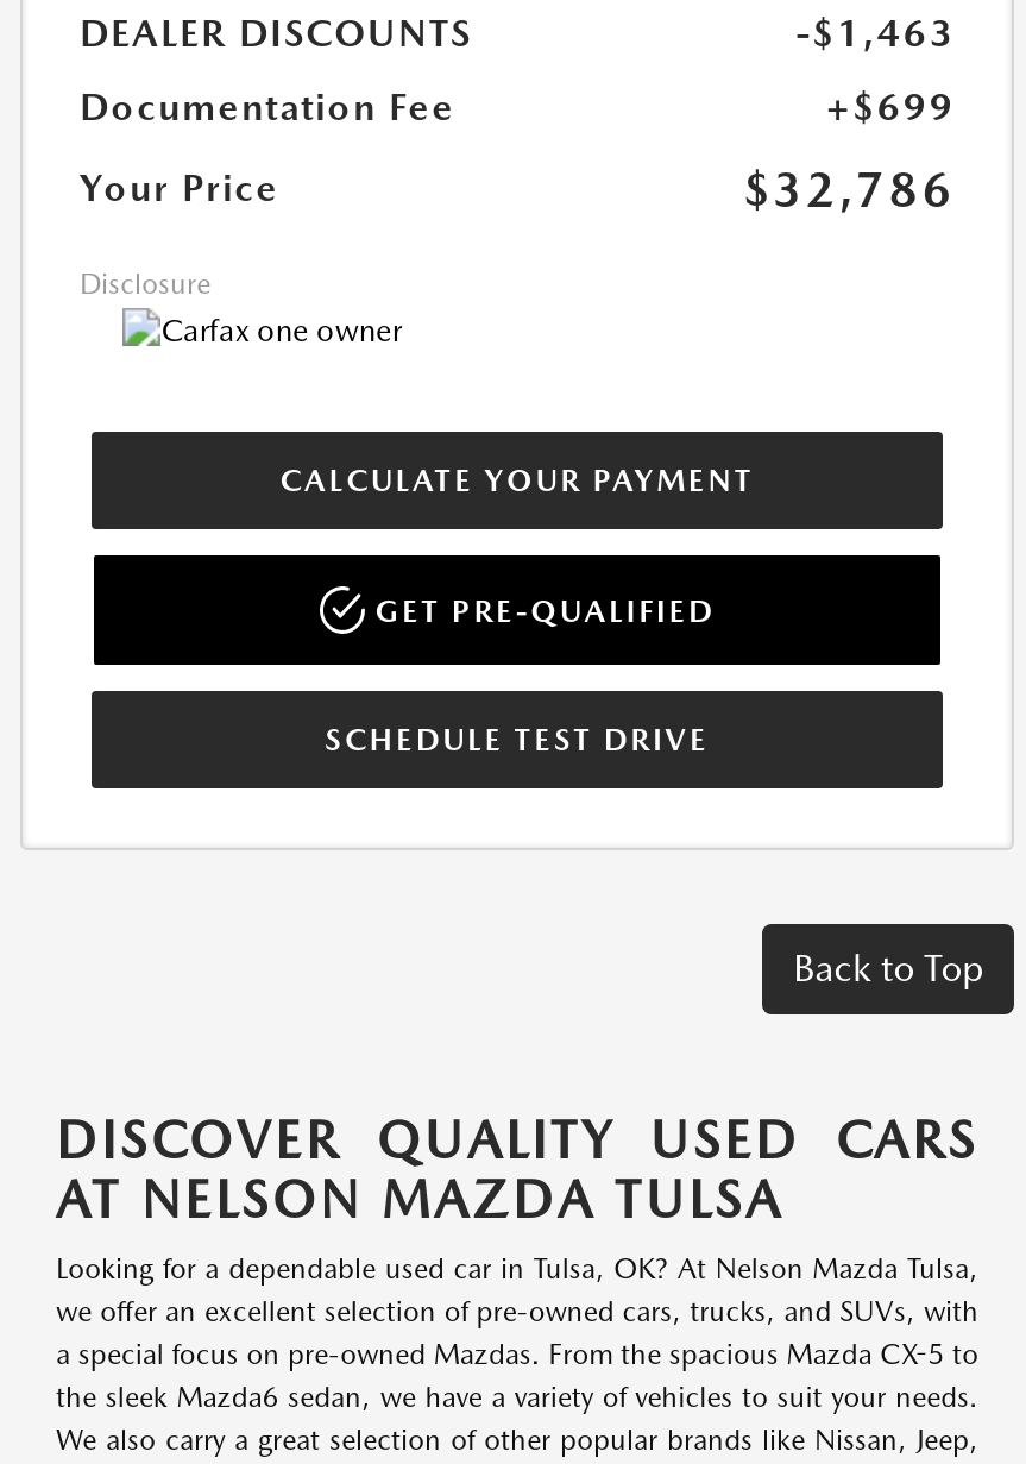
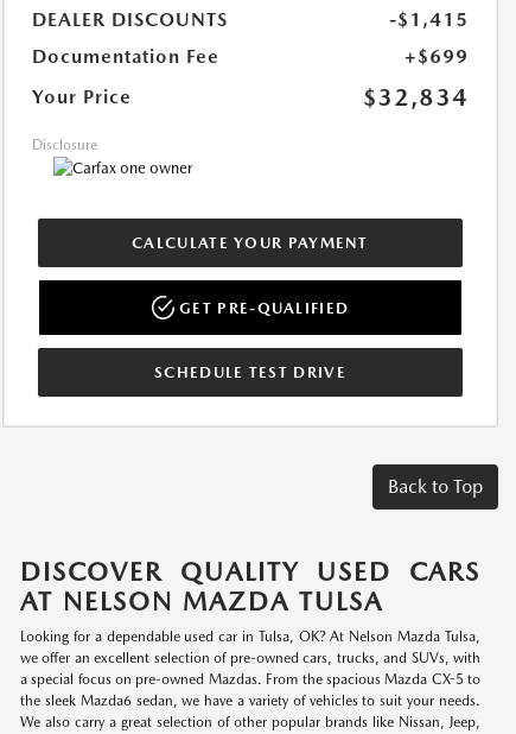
- -$1,463
+ -$1,415

- $32,786
+ $32,834
